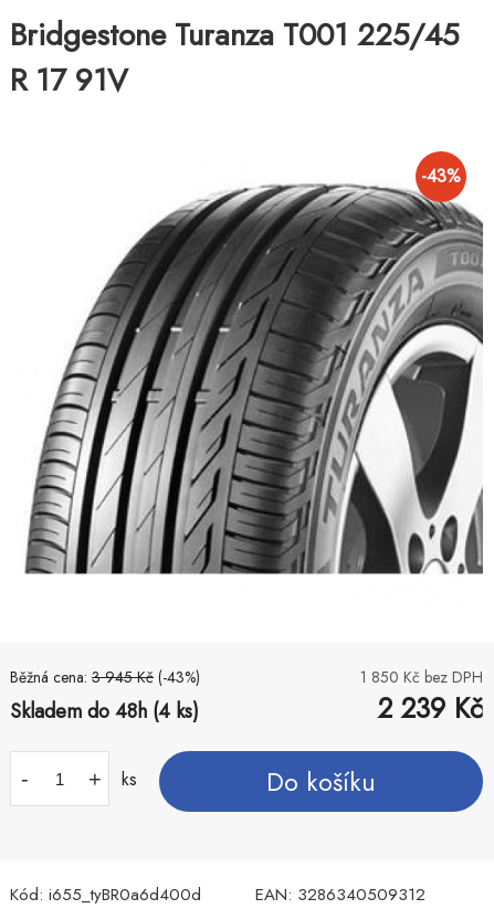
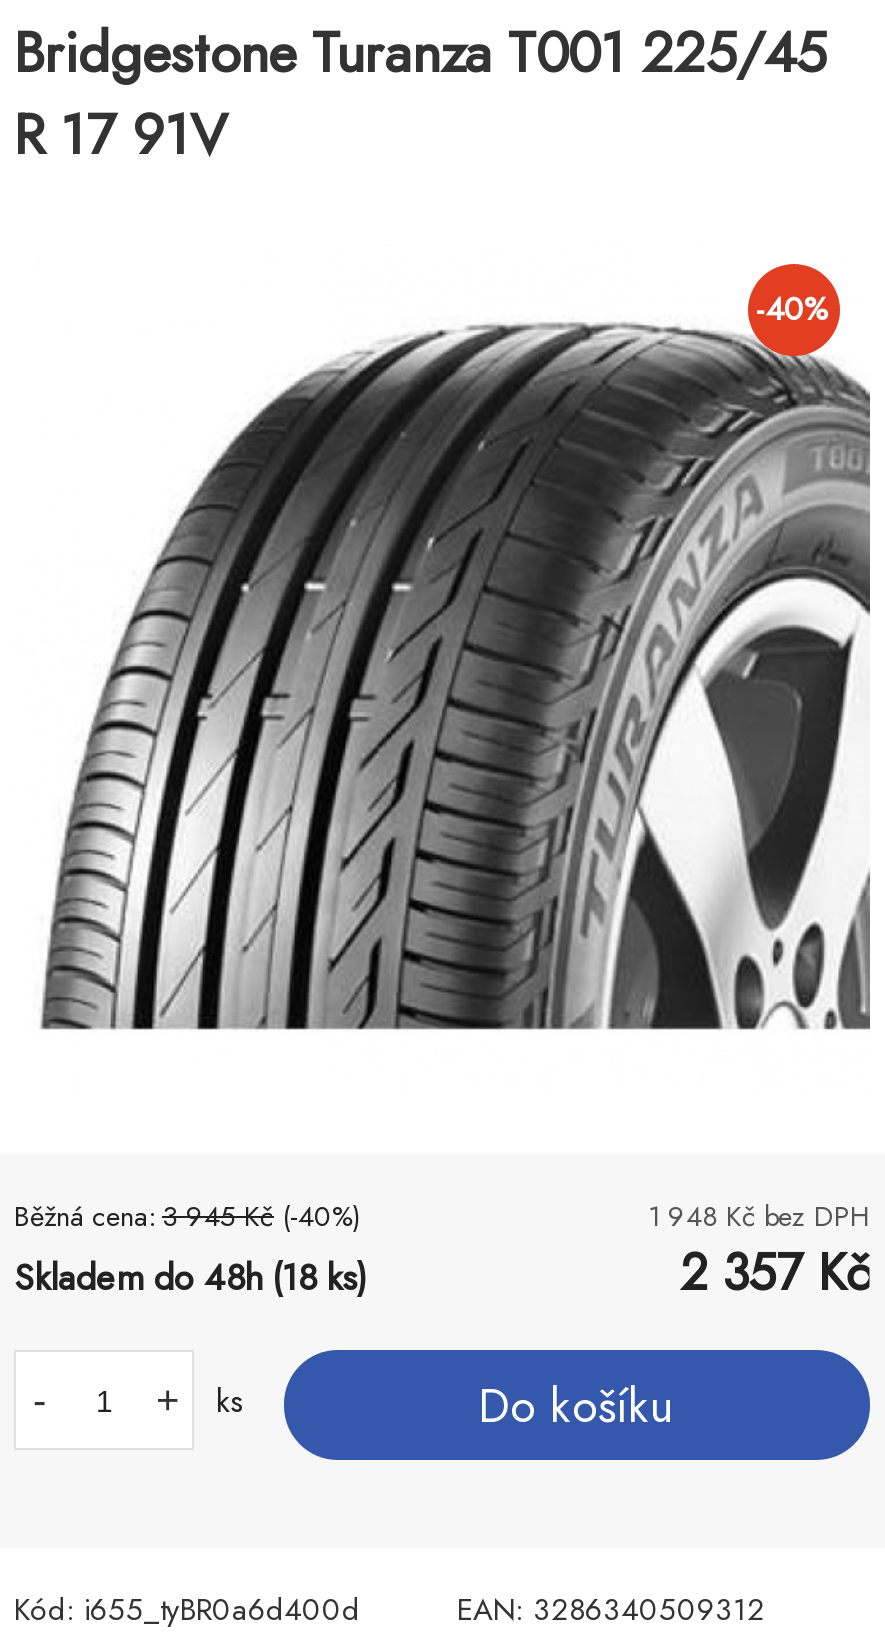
- -43%
+ -40%

- Běžná cena: 3 945 Kč (-43%)
+ Běžná cena: 3 945 Kč (-40%)

- 1 850 Kč bez DPH
+ 1 948 Kč bez DPH

- 2 239 Kč
+ 2 357 Kč

- Skladem do 48h (4 ks)
+ Skladem do 48h (18 ks)
